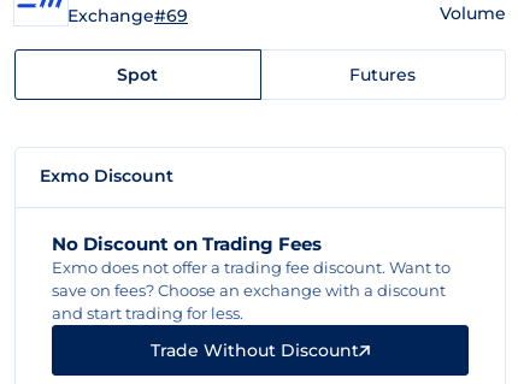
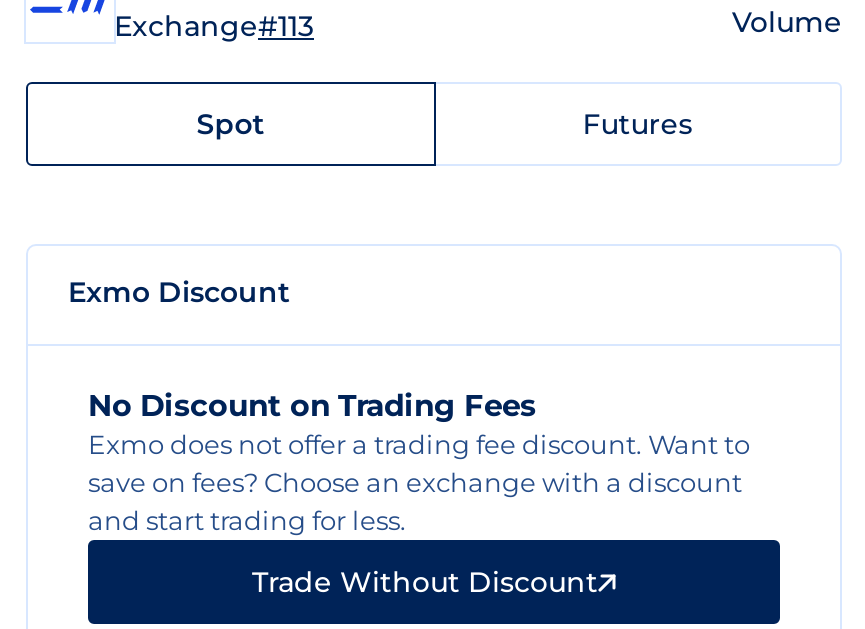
- Exchange#69
+ Exchange#113
